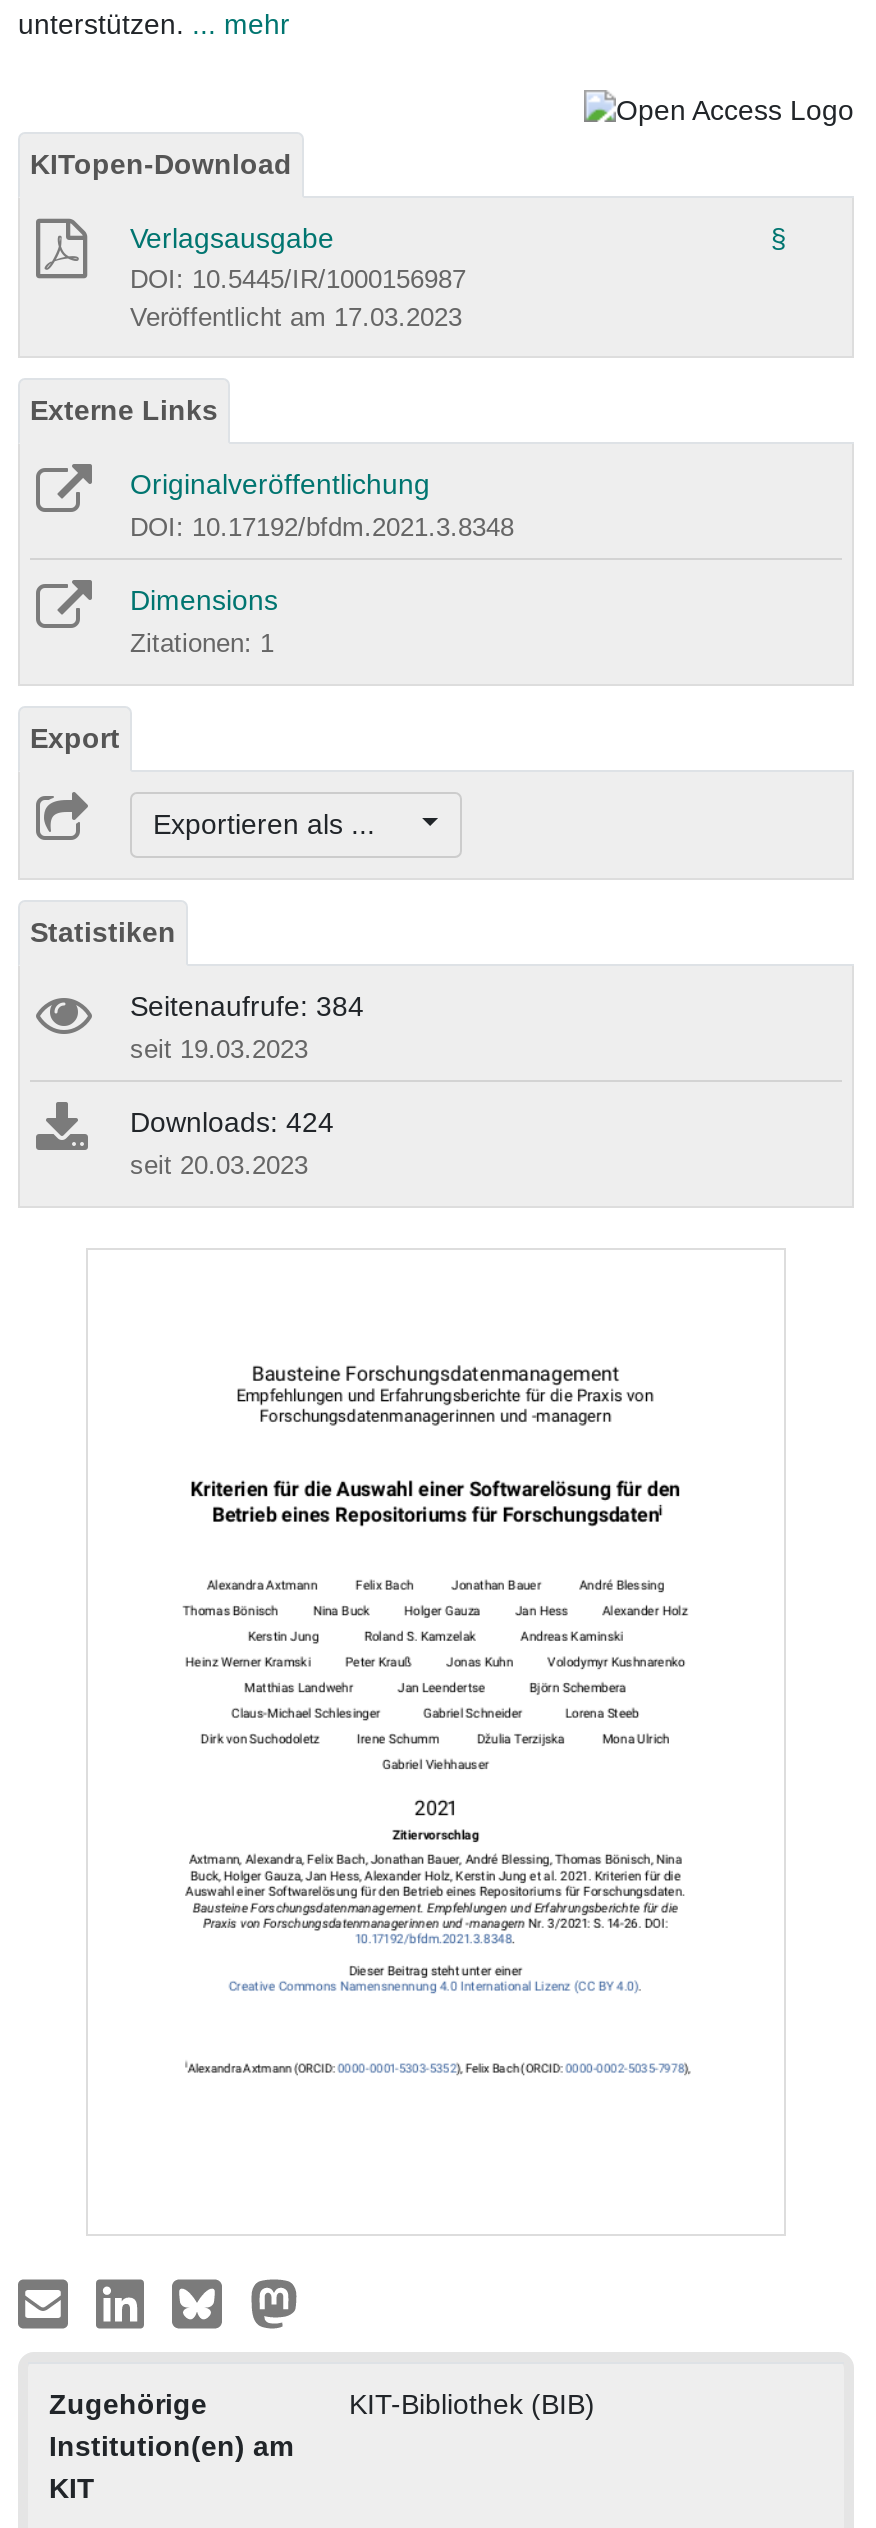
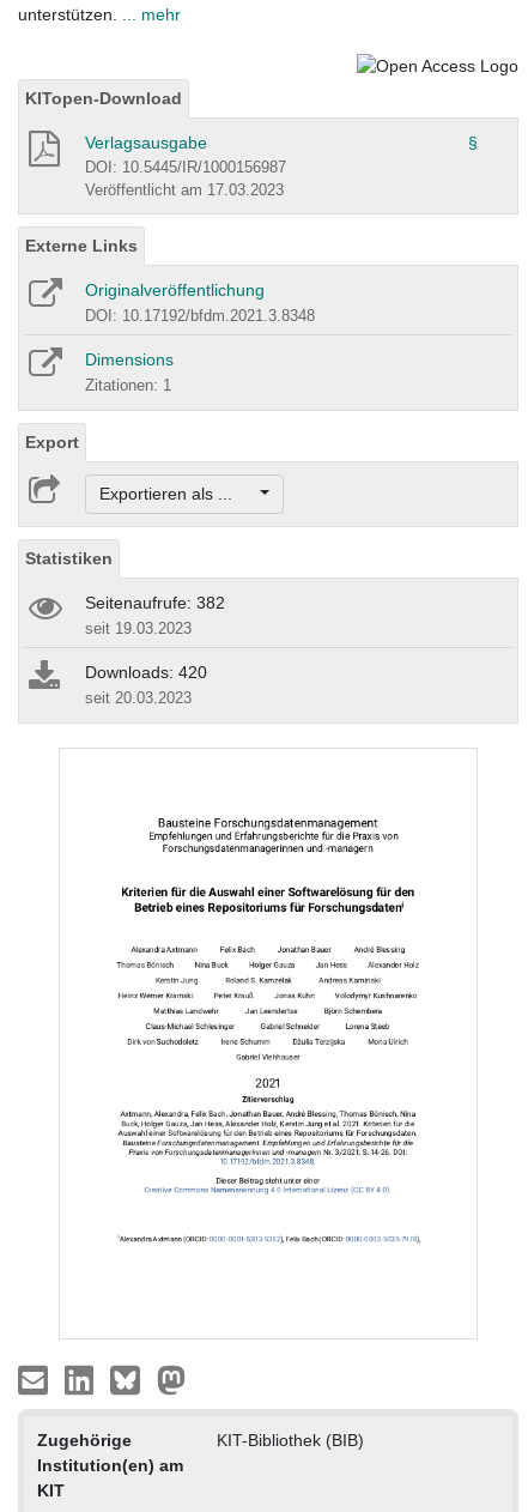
- Seitenaufrufe: 384
+ Seitenaufrufe: 382

- Downloads: 424
+ Downloads: 420
